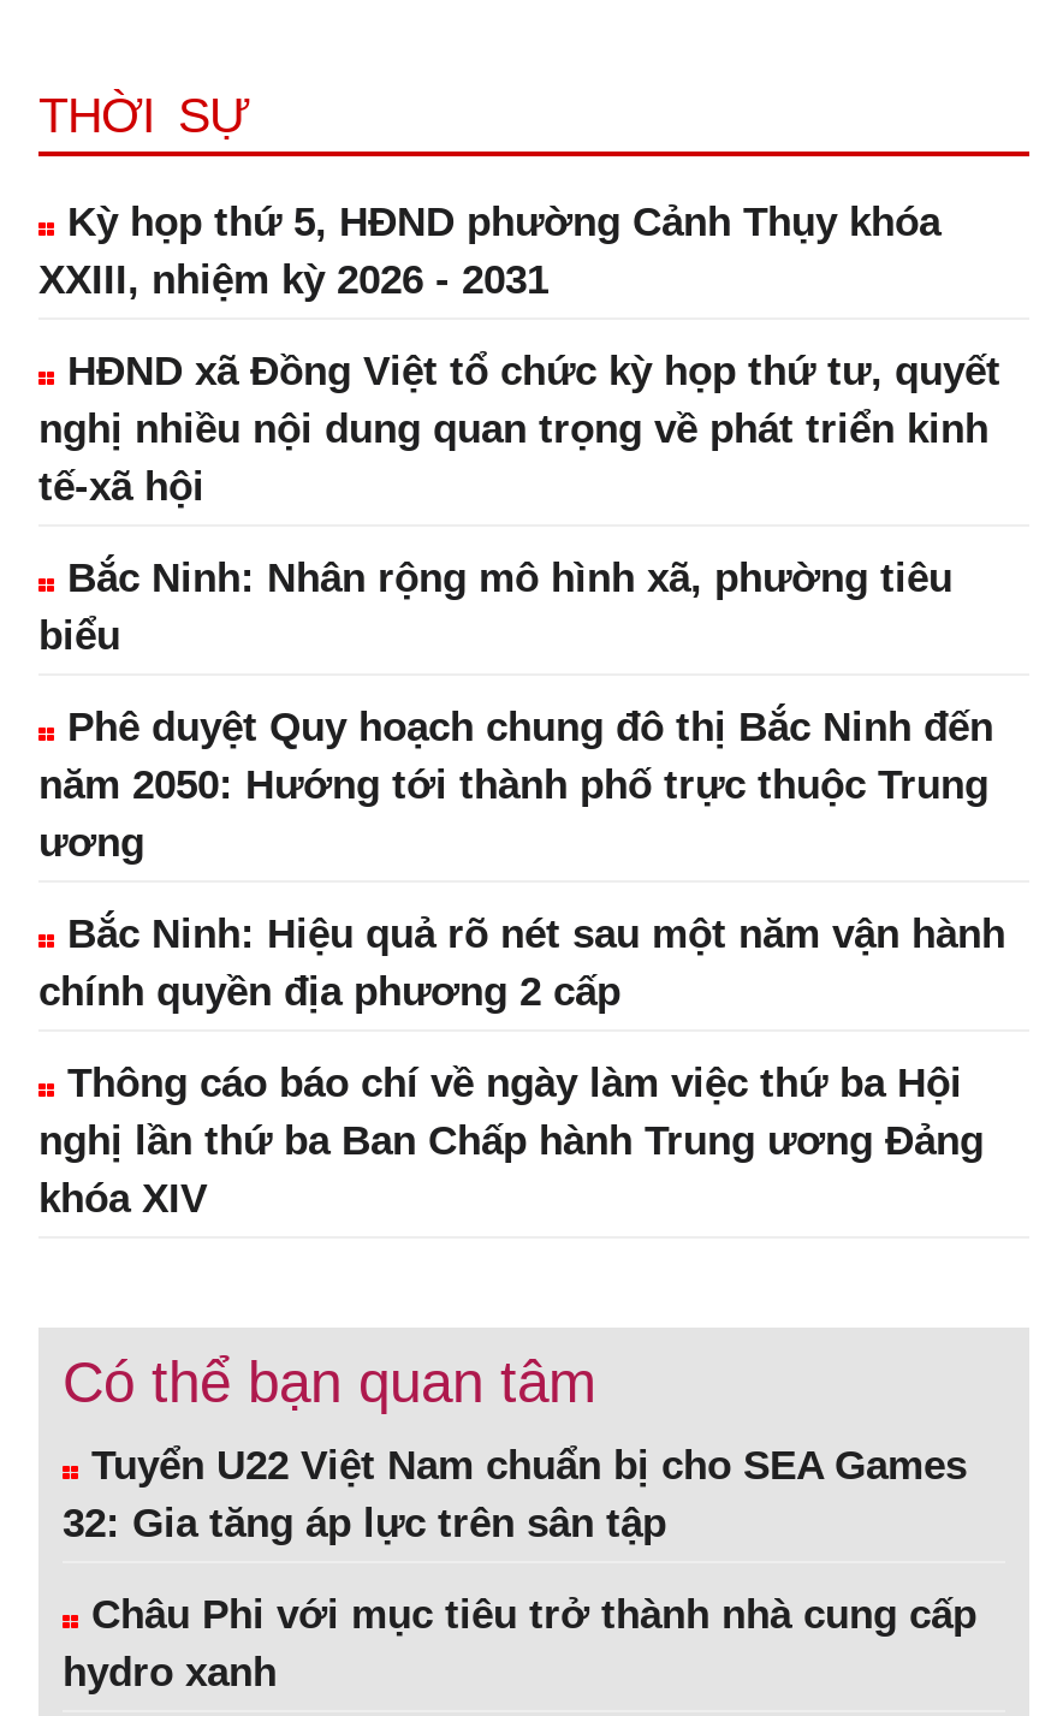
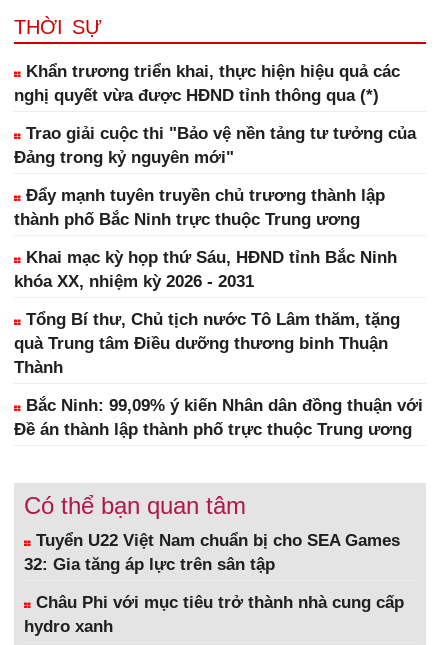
- Kỳ họp thứ 5, HĐND phường Cảnh Thụy khóa
- XXIII, nhiệm kỳ 2026 - 2031
+ Khẩn trương triển khai, thực hiện hiệu quả các
+ nghị quyết vừa được HĐND tỉnh thông qua (*)

- HĐND xã Đồng Việt tổ chức kỳ họp thứ tư, quyết
- nghị nhiều nội dung quan trọng về phát triển kinh
- tế-xã hội
+ Trao giải cuộc thi "Bảo vệ nền tảng tư tưởng của
+ Đảng trong kỷ nguyên mới"

- Bắc Ninh: Nhân rộng mô hình xã, phường tiêu
- biểu
+ Đẩy mạnh tuyên truyền chủ trương thành lập
+ thành phố Bắc Ninh trực thuộc Trung ương

- Phê duyệt Quy hoạch chung đô thị Bắc Ninh đến
- năm 2050: Hướng tới thành phố trực thuộc Trung
- ương
+ Khai mạc kỳ họp thứ Sáu, HĐND tỉnh Bắc Ninh
+ khóa XX, nhiệm kỳ 2026 - 2031

- Bắc Ninh: Hiệu quả rõ nét sau một năm vận hành
- chính quyền địa phương 2 cấp
+ Tổng Bí thư, Chủ tịch nước Tô Lâm thăm, tặng
+ quà Trung tâm Điều dưỡng thương binh Thuận
+ Thành

- Thông cáo báo chí về ngày làm việc thứ ba Hội
- nghị lần thứ ba Ban Chấp hành Trung ương Đảng
- khóa XIV
+ Bắc Ninh: 99,09% ý kiến Nhân dân đồng thuận với
+ Đề án thành lập thành phố trực thuộc Trung ương
